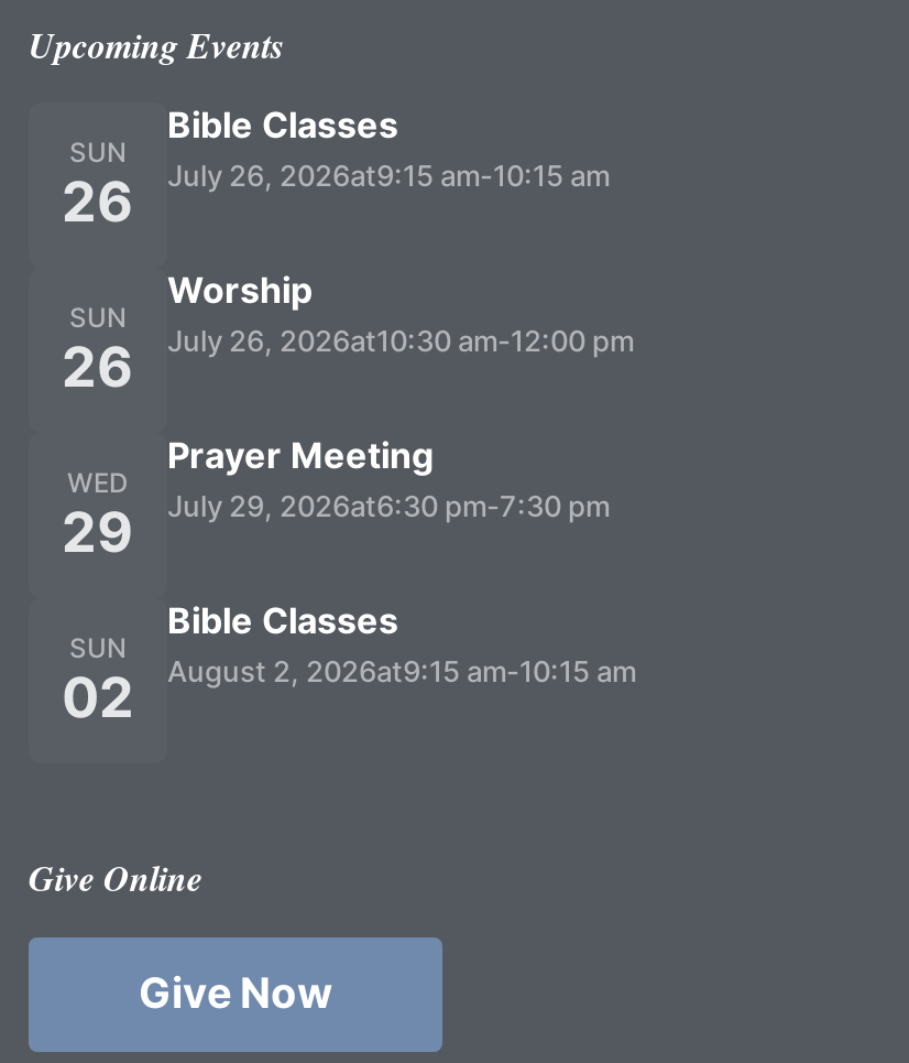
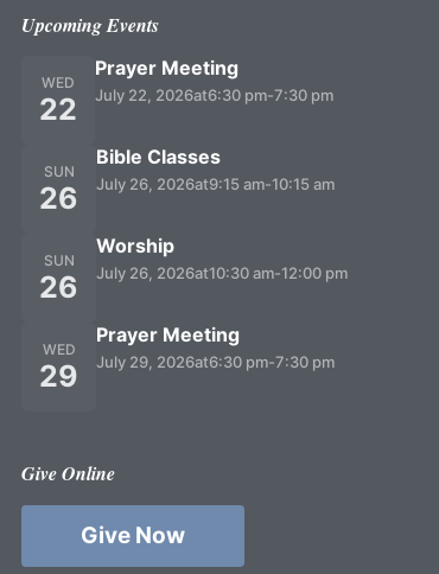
+ WED
+ 22

+ Prayer Meeting
+ July 22, 2026at6:30 pm-7:30 pm

moved down: SUN | 26 | Bible Classes | ... | Prayer Meeting | July 29, 2026at6:30 pm-7:30 pm

- Bible Classes
- August 2, 2026at9:15 am-10:15 am

- SUN
- 02
